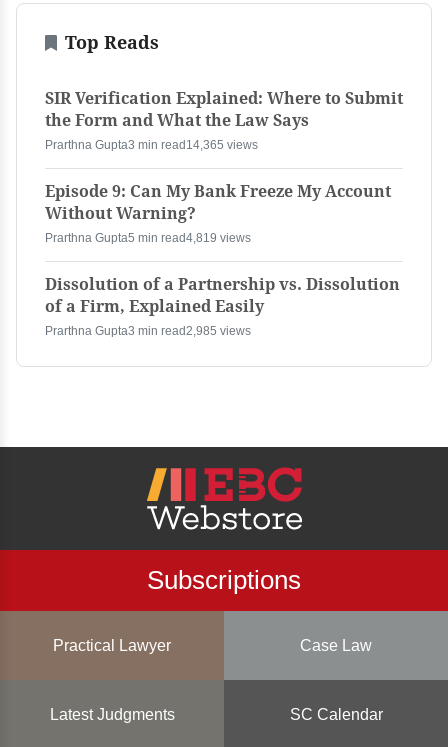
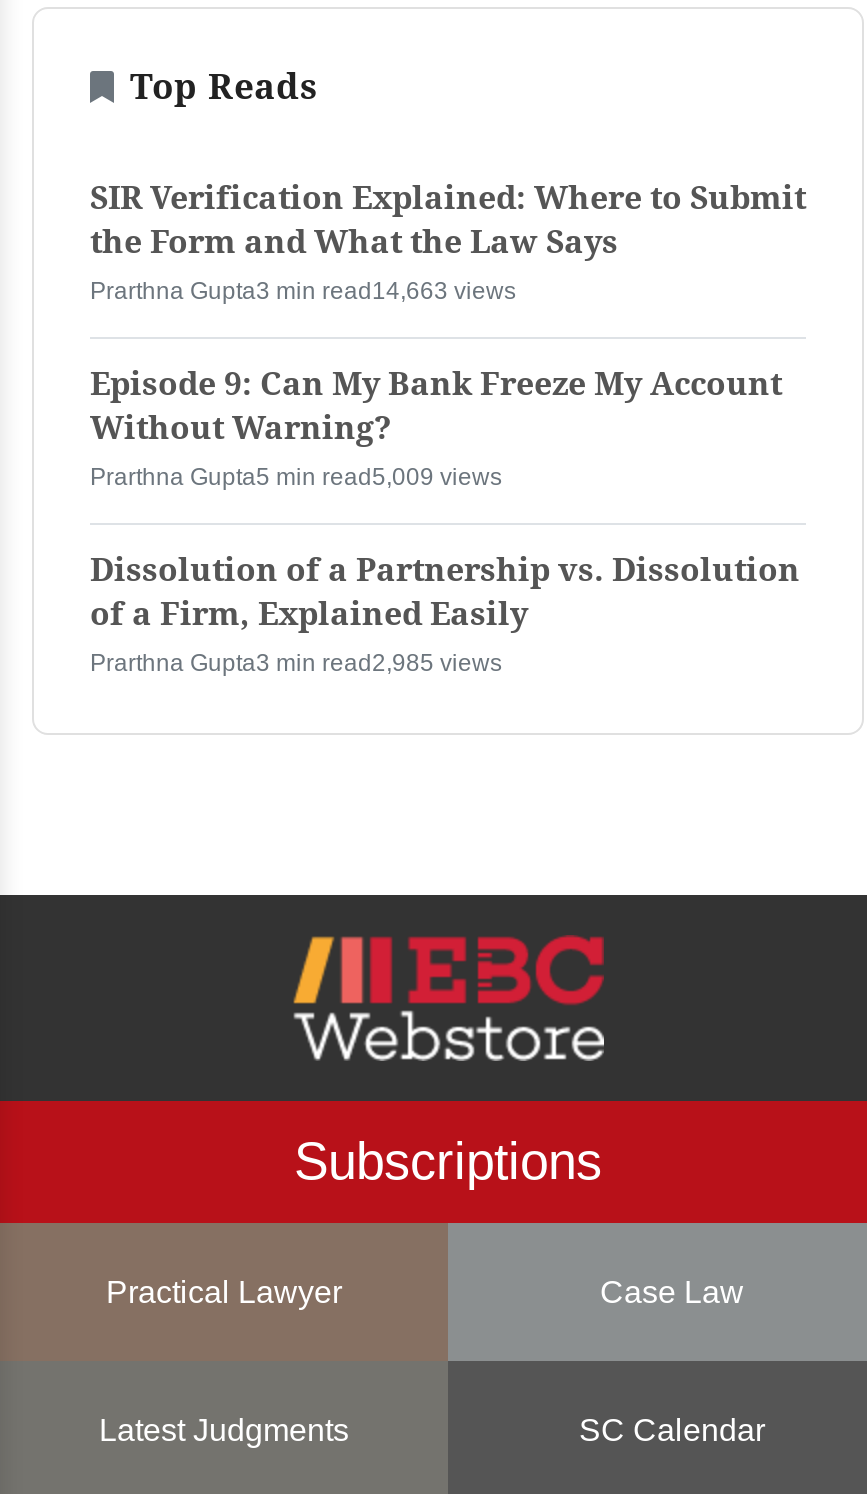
- Prarthna Gupta3 min read14,365 views
+ Prarthna Gupta3 min read14,663 views

- Prarthna Gupta5 min read4,819 views
+ Prarthna Gupta5 min read5,009 views
